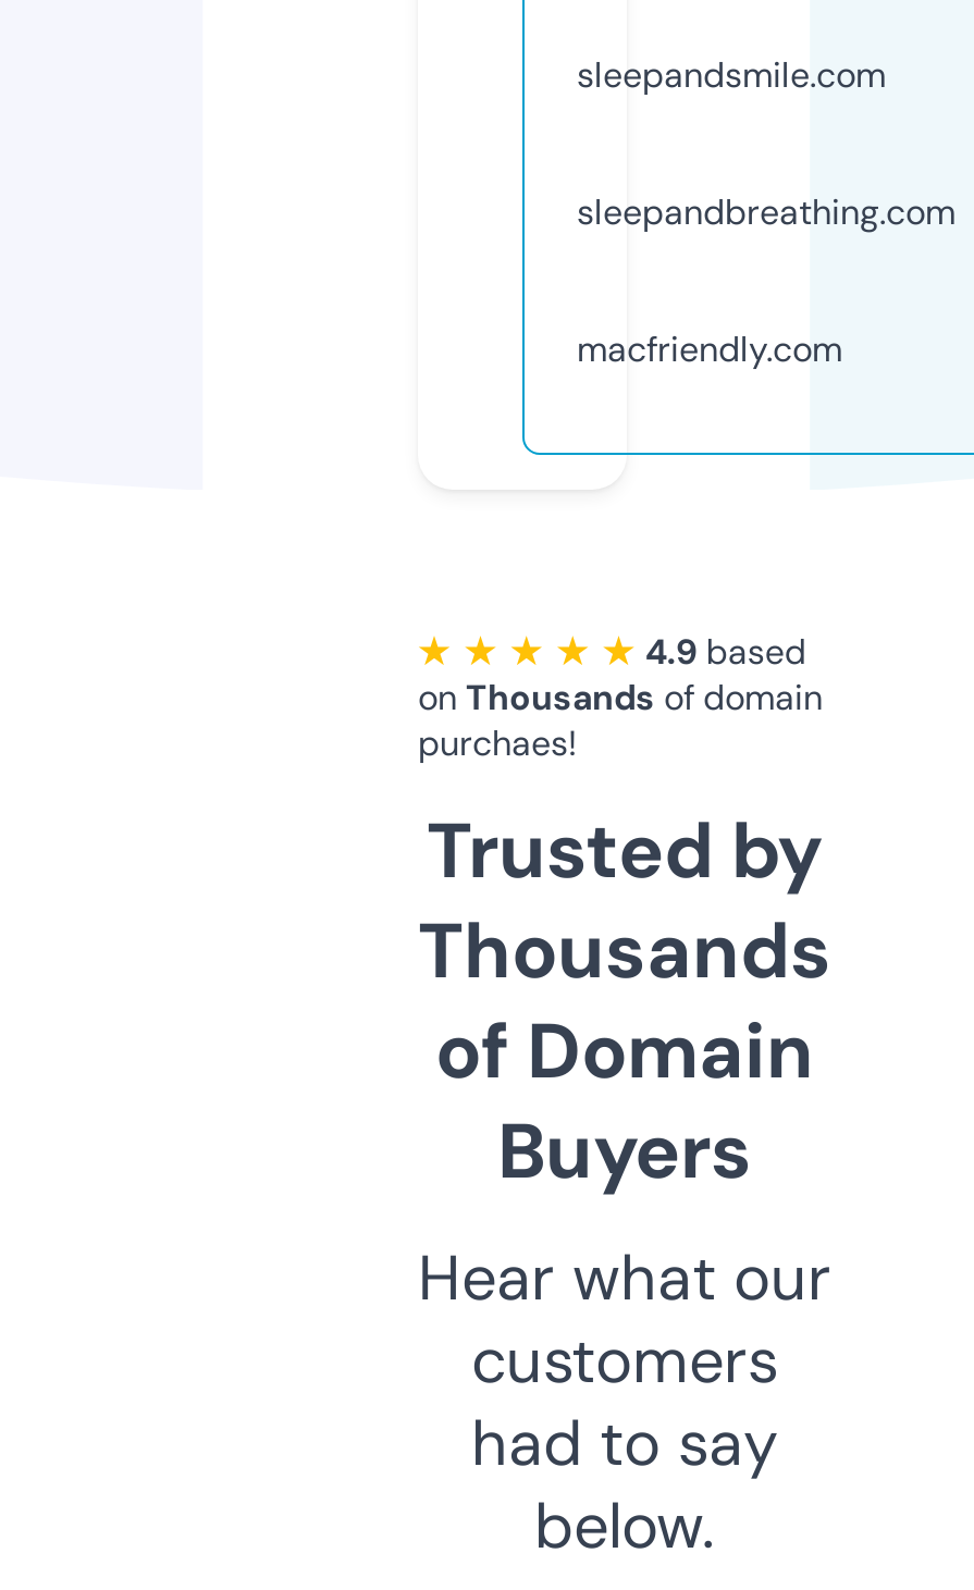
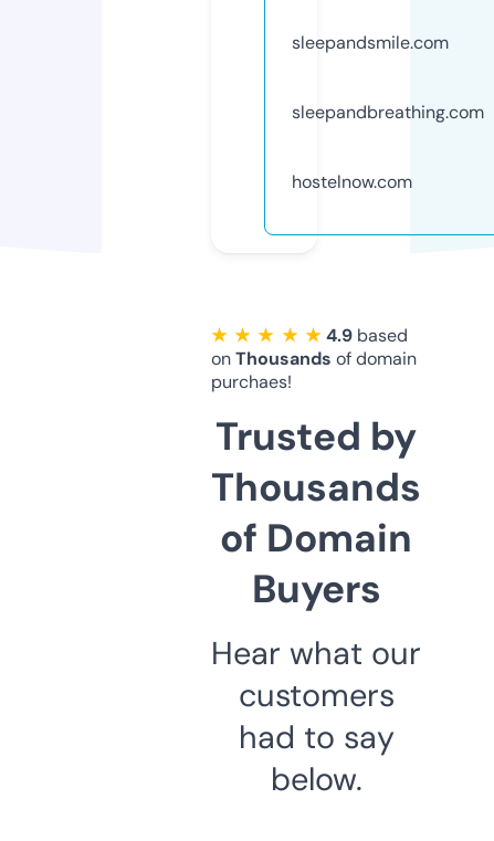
- macfriendly.com
+ hostelnow.com
